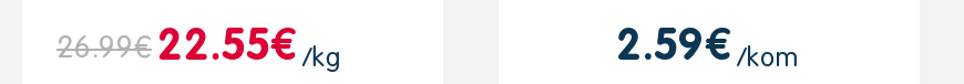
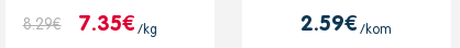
- 26.99€ 22.55€
+ 8.29€
+ 7.35€
